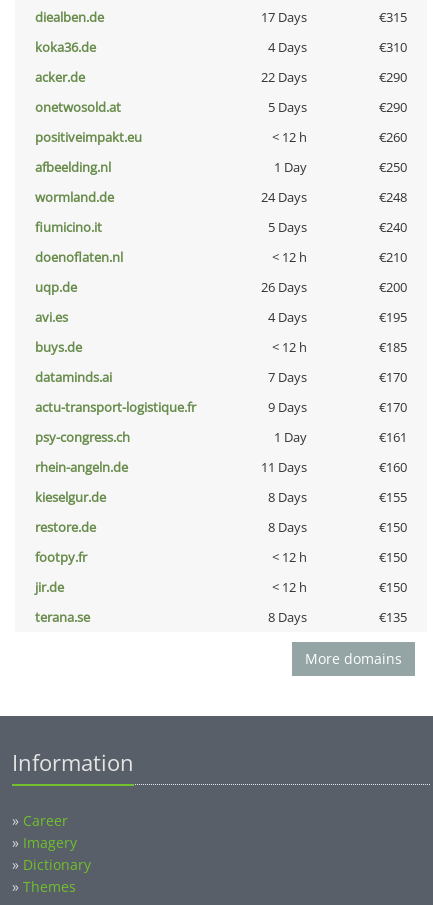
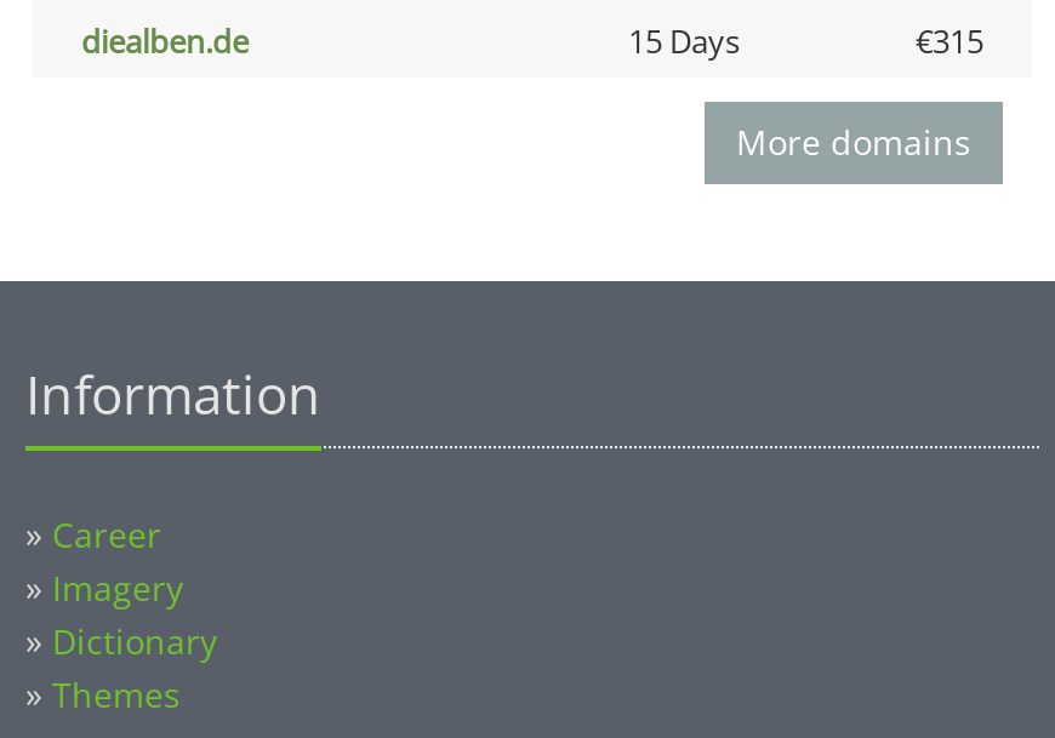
- 17 Days
+ 15 Days

- koka36.de
- 4 Days
- €310
- acker.de
- 22 Days
- €290
- onetwosold.at
- 5 Days
- €290
- positiveimpakt.eu
- < 12 h
- €260
- afbeelding.nl
- 1 Day
- €250
- wormland.de
- 24 Days
- €248
- fiumicino.it
- 5 Days
- €240
- doenoflaten.nl
- < 12 h
- €210
- uqp.de
- 26 Days
- €200
- avi.es
- 4 Days
- €195
- buys.de
- < 12 h
- €185
- dataminds.ai
- 7 Days
- €170
- actu-transport-logistique.fr
- 9 Days
- €170
- psy-congress.ch
- 1 Day
- €161
- rhein-angeln.de
- 11 Days
- €160
- kieselgur.de
- 8 Days
- €155
- restore.de
- 8 Days
- €150
- footpy.fr
- < 12 h
- €150
- jir.de
- < 12 h
- €150
- terana.se
- 8 Days
- €135
